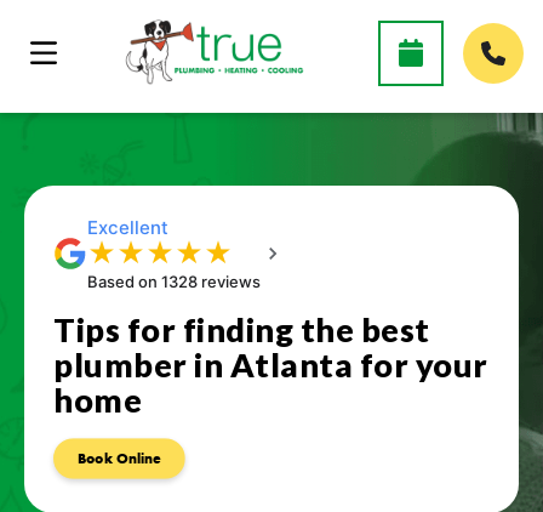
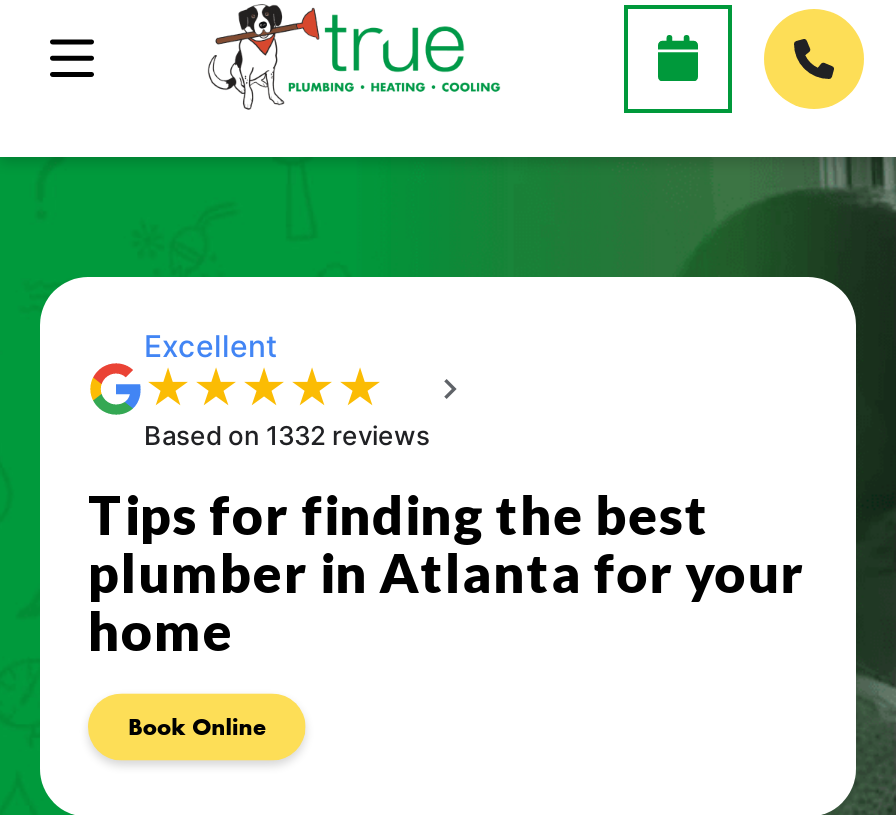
- Based on 1328 reviews
+ Based on 1332 reviews
